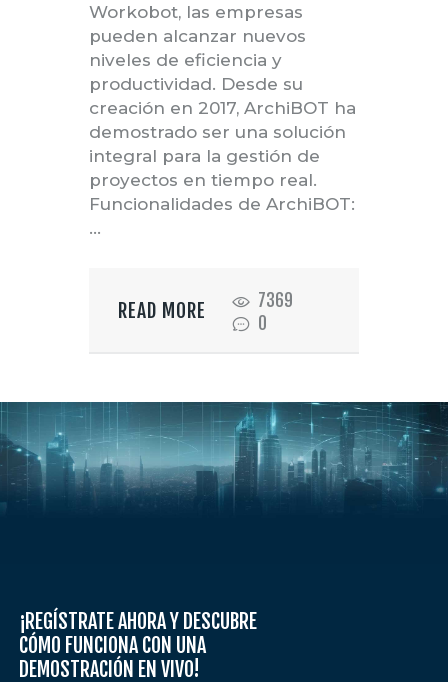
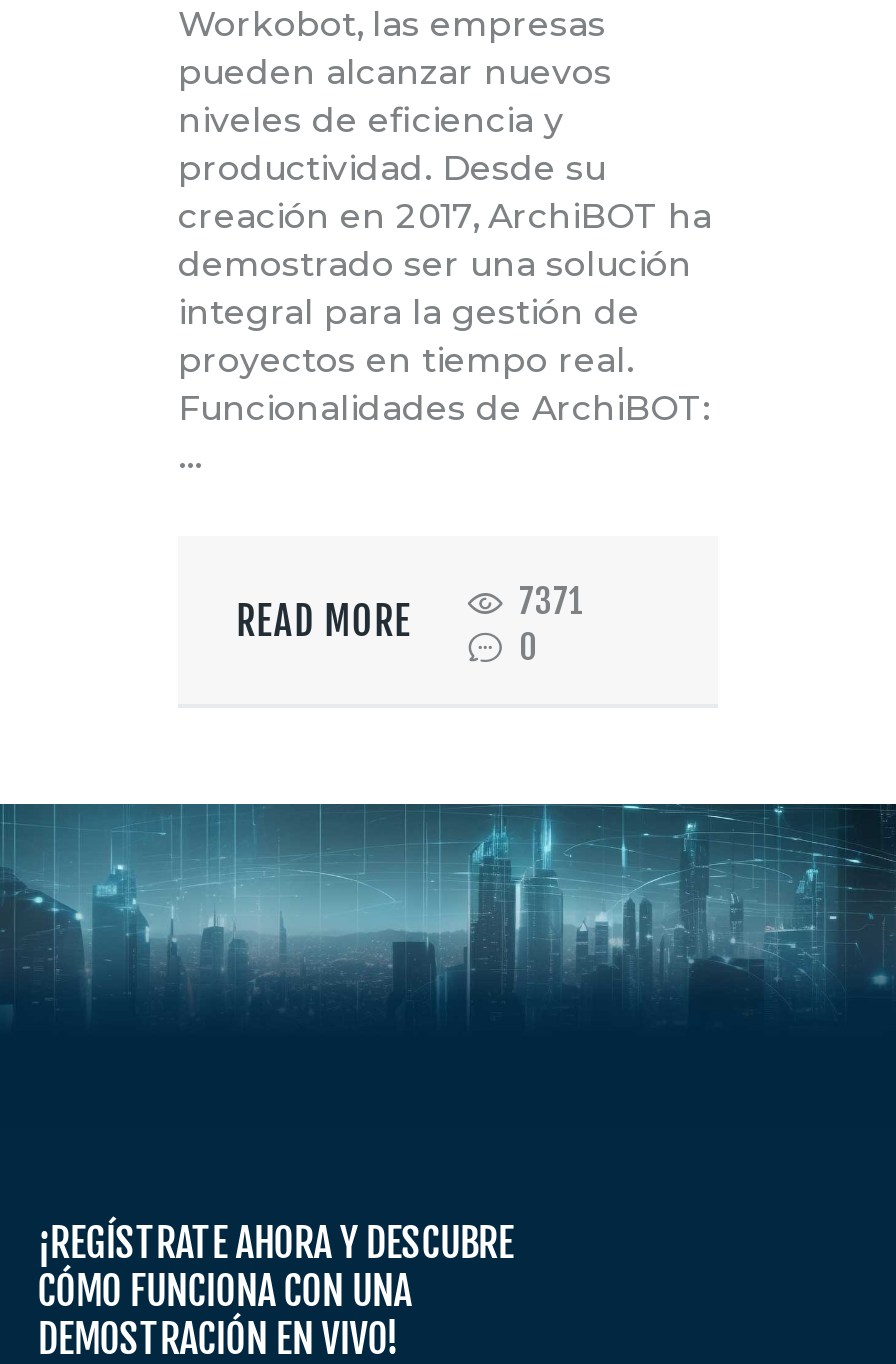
- 7369
+ 7371
